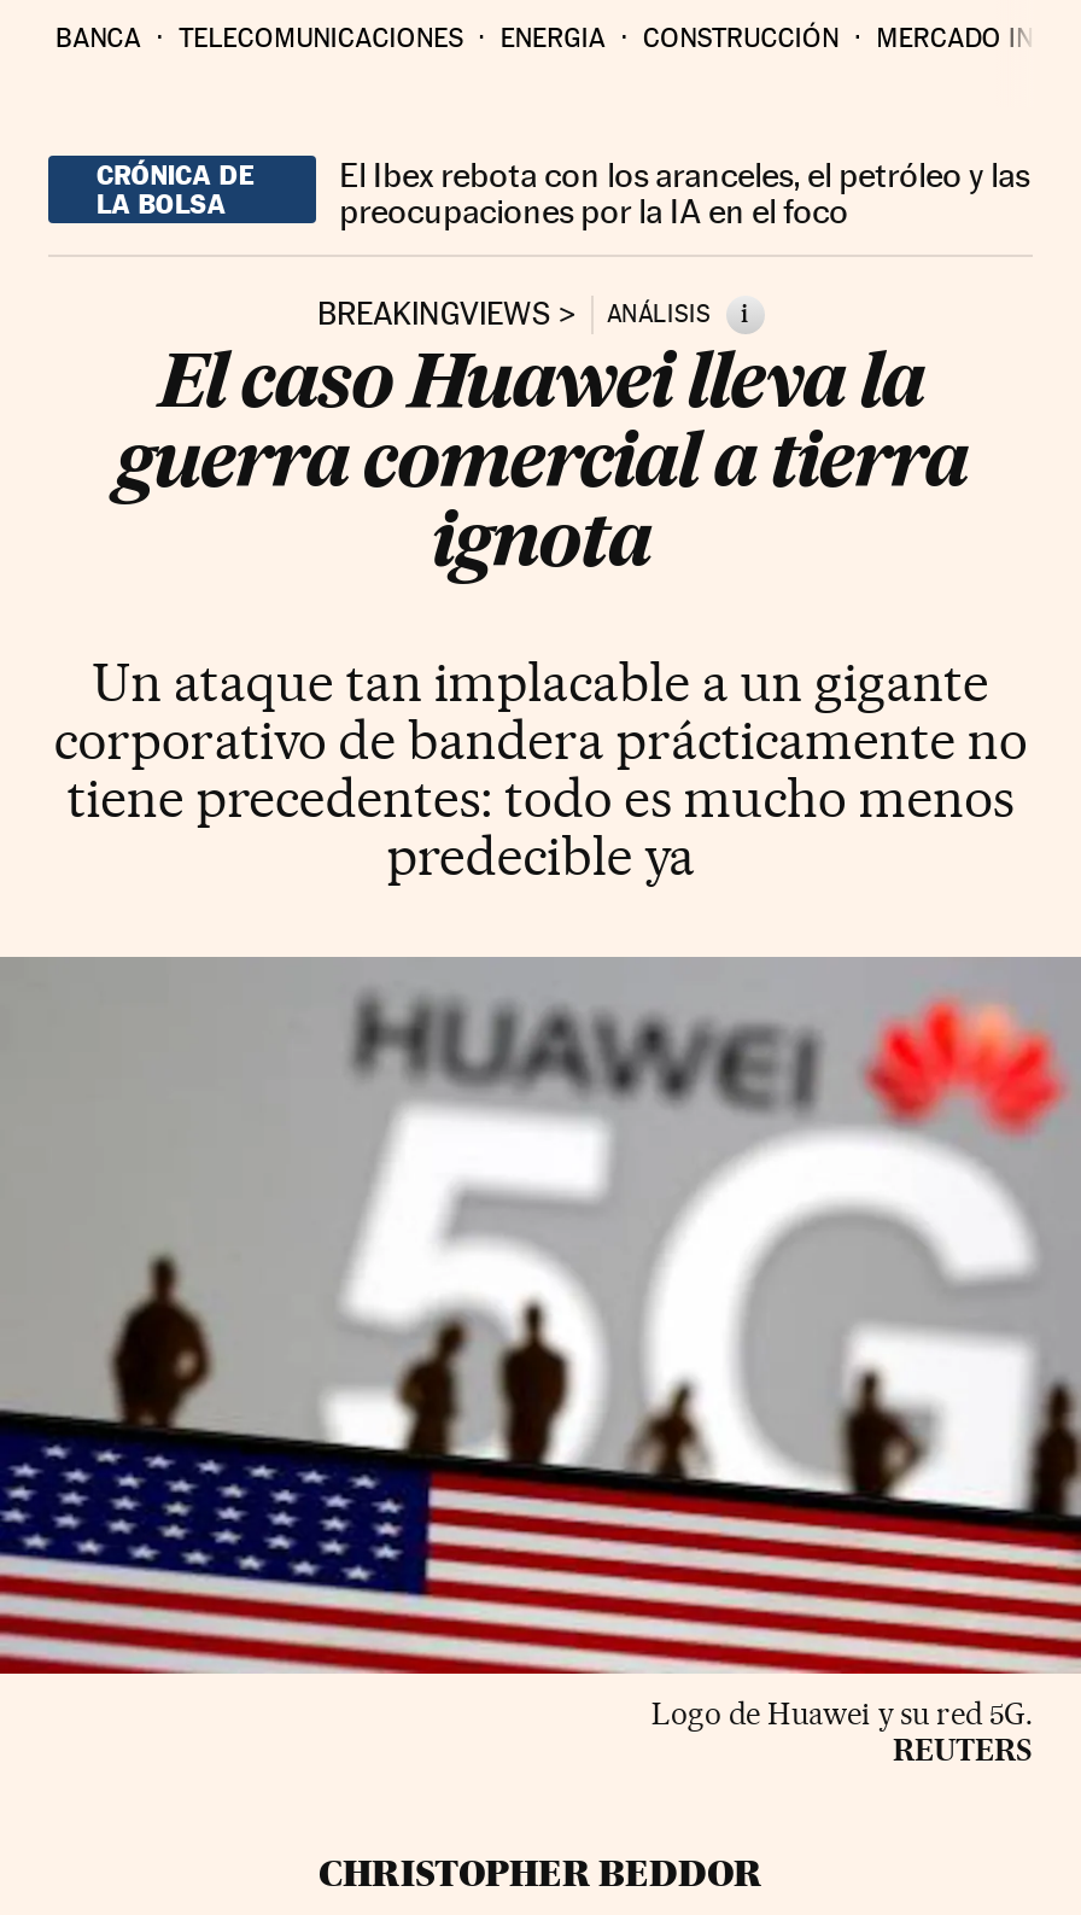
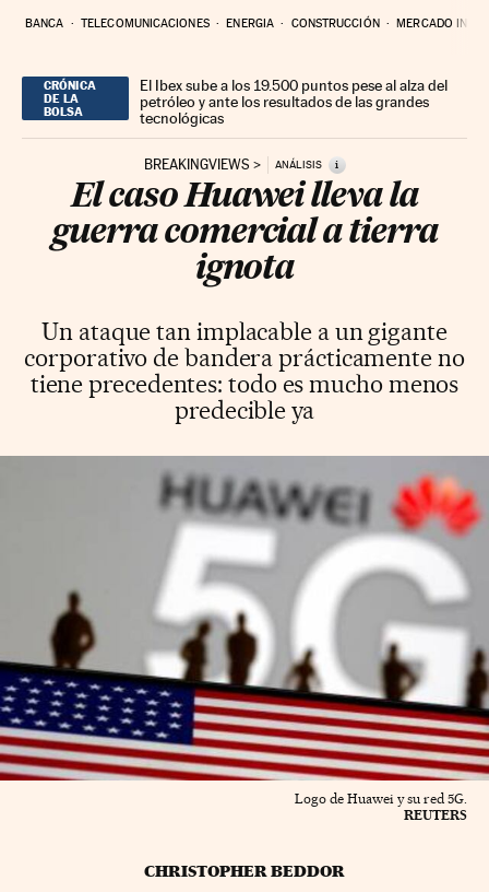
- El Ibex rebota con los aranceles, el petróleo y las
- preocupaciones por la IA en el foco
+ El Ibex sube a los 19.500 puntos pese al alza del
+ petróleo y ante los resultados de las grandes
+ tecnológicas
